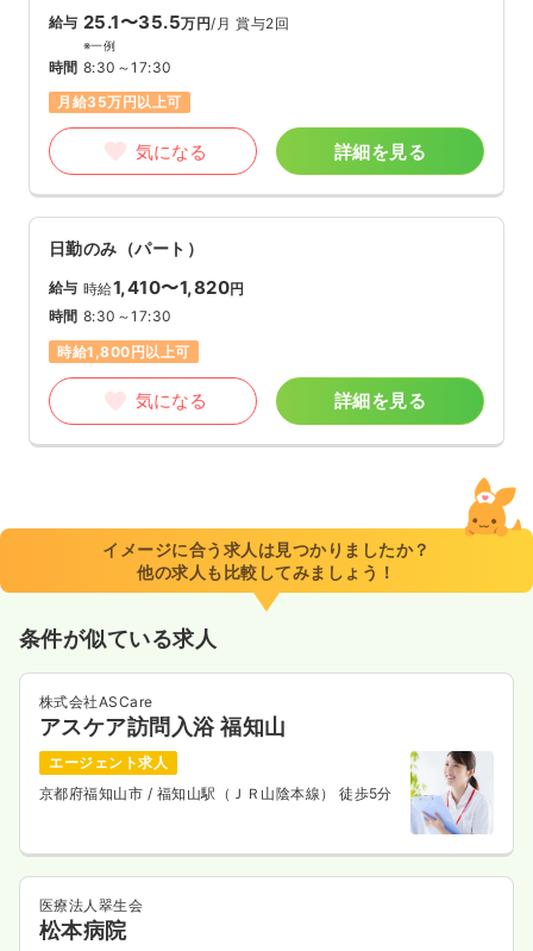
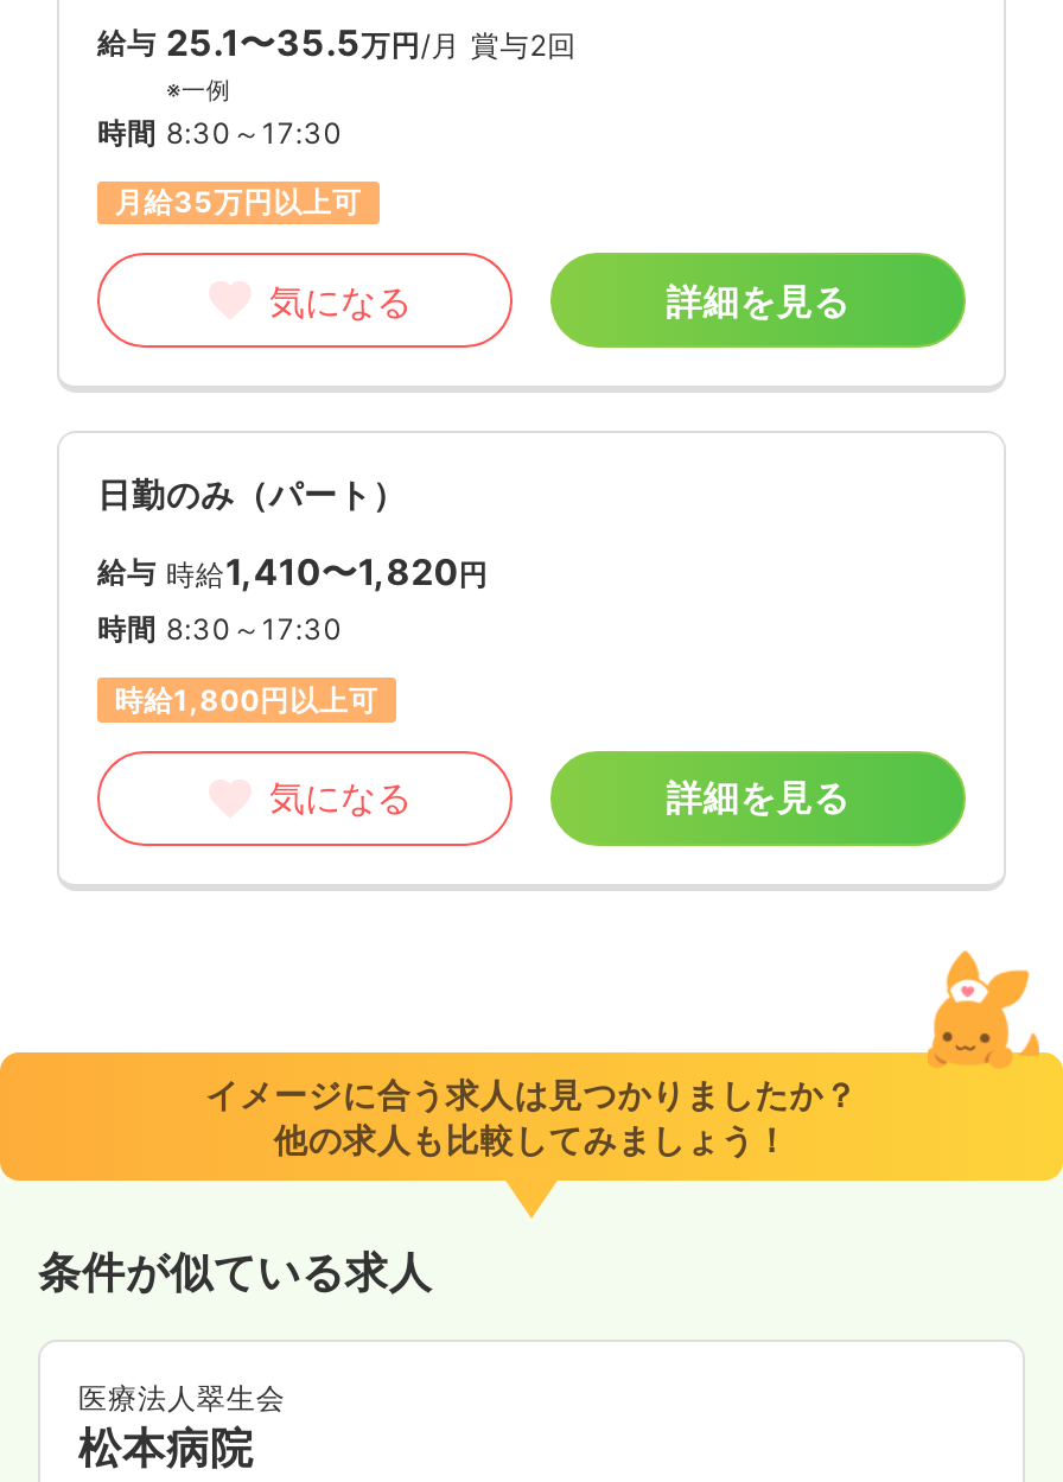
- [image]
- 株式会社ASCare
- アスケア訪問入浴 福知山
- エージェント求人
- 京都府福知山市/ 福知山駅（ＪＲ山陰本線） 徒歩5分
